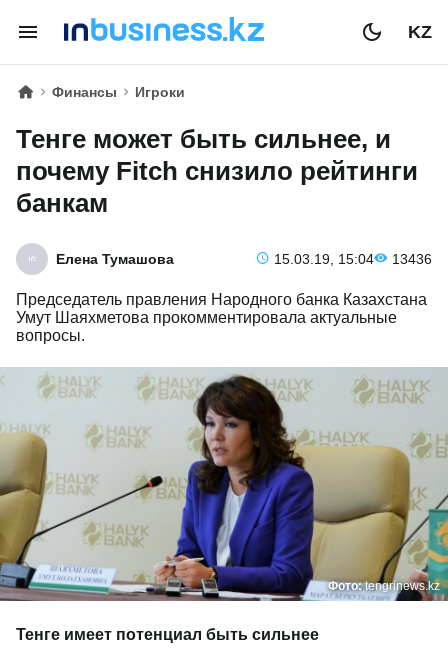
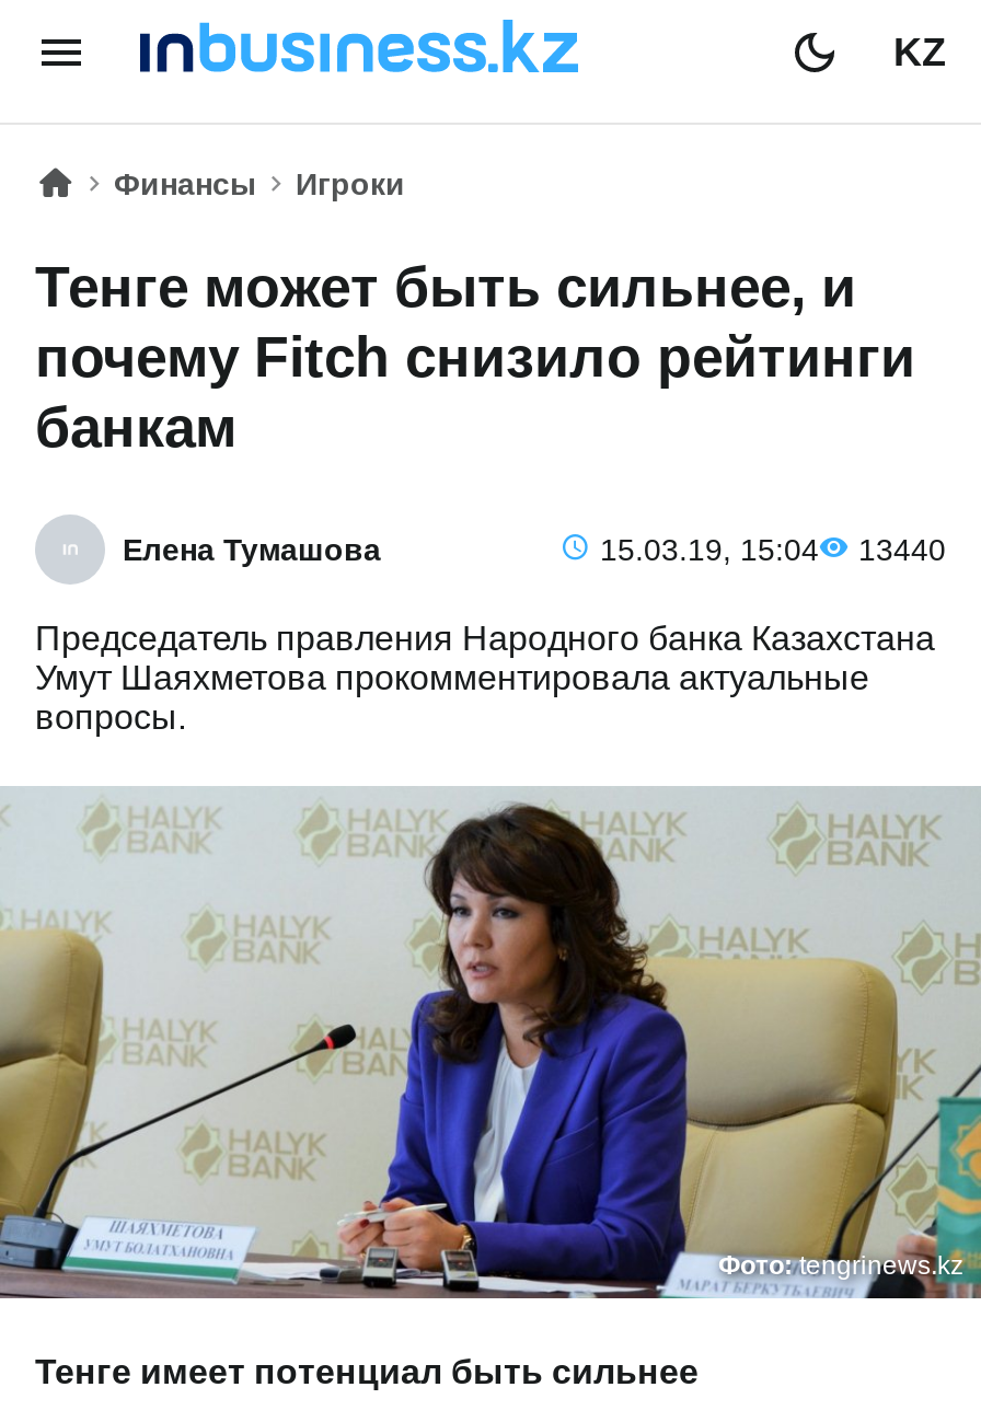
- 15.03.19, 15:04 13436
+ 15.03.19, 15:04 13440
